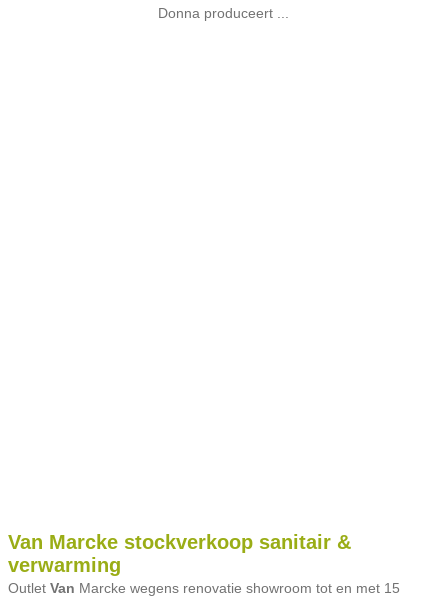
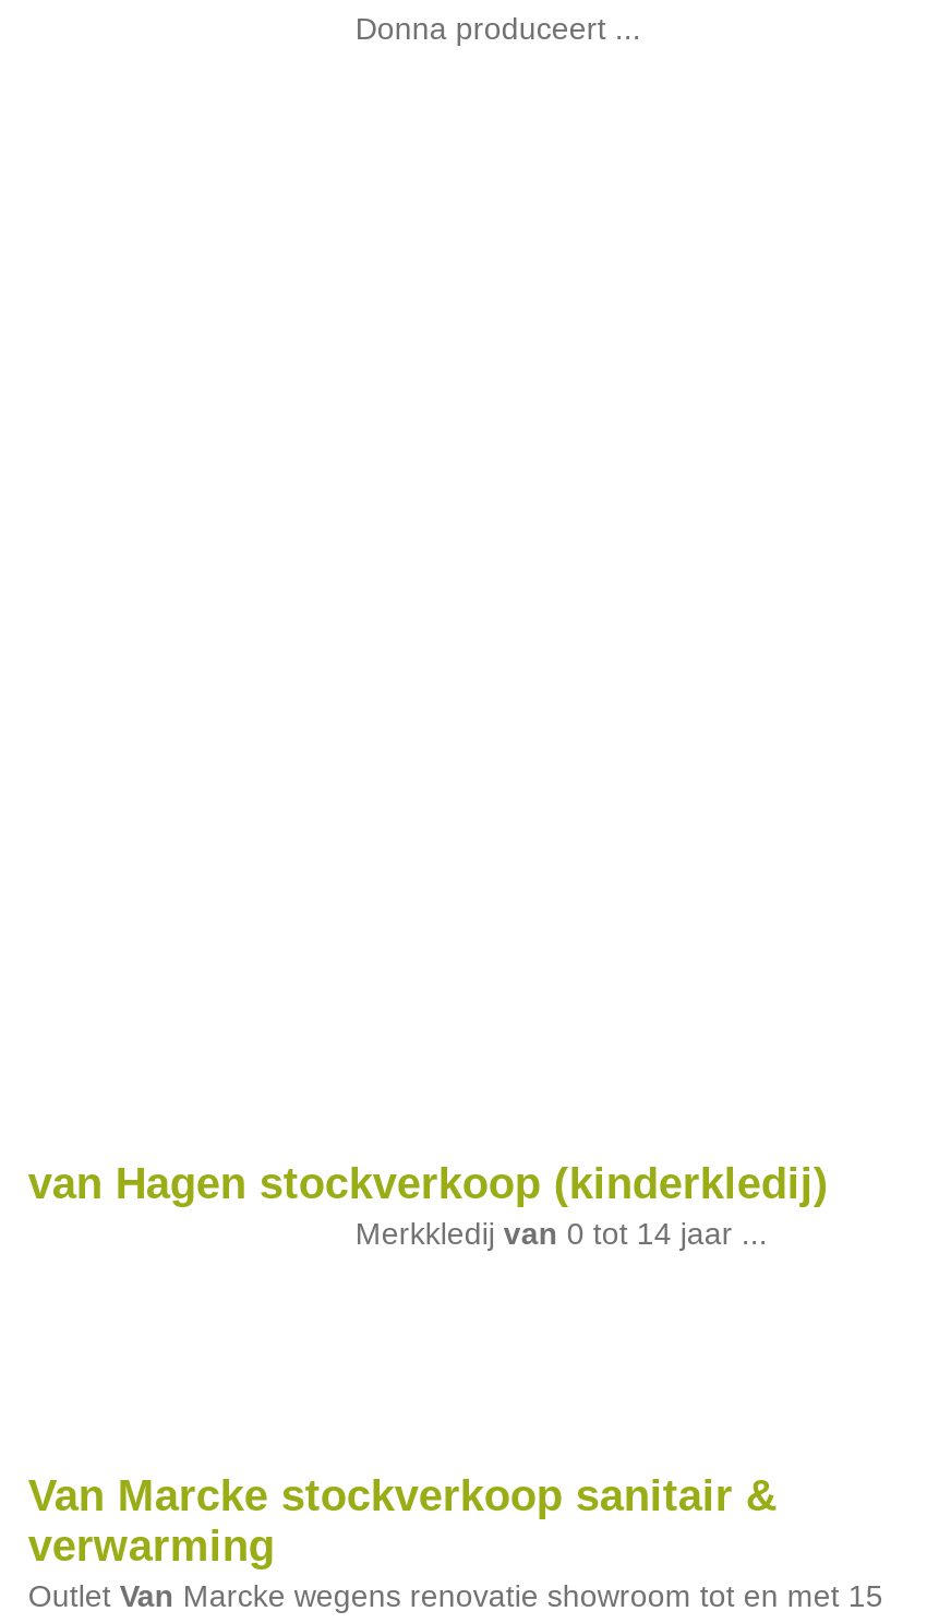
+ van Hagen stockverkoop (kinderkledij)
+ Merkkledij van 0 tot 14 jaar ...
